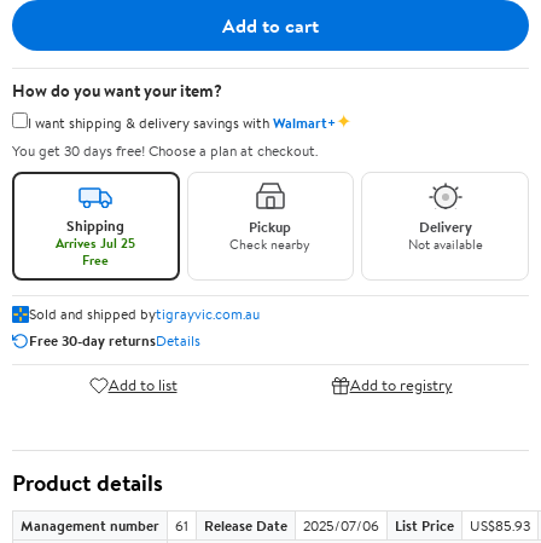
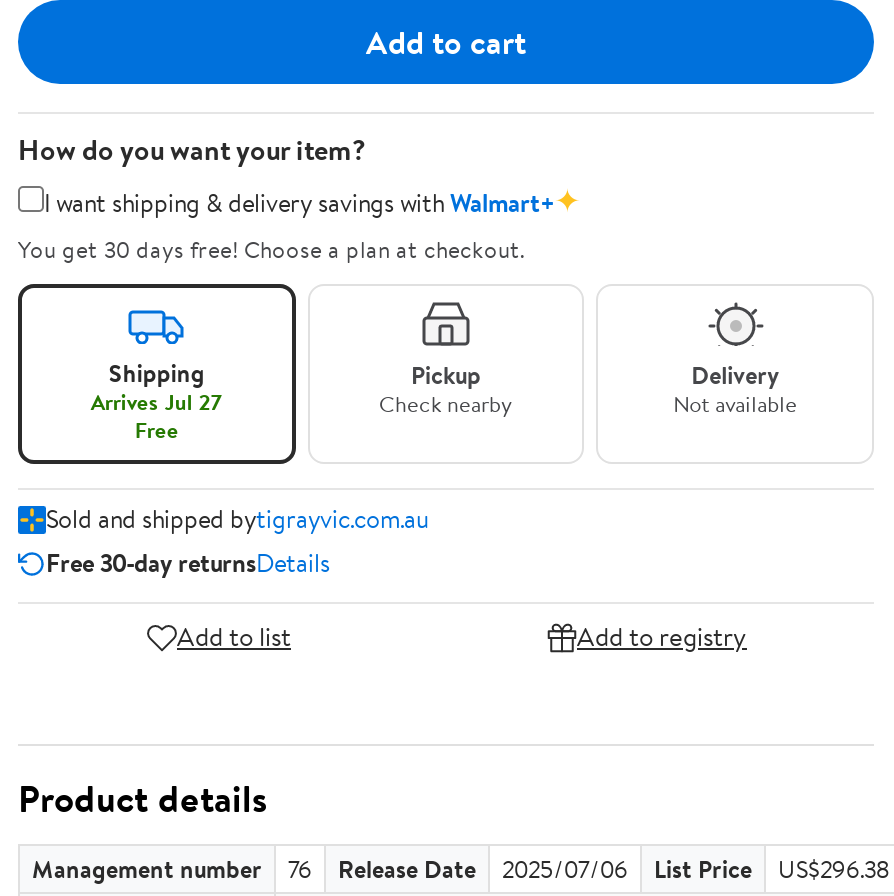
- Arrives Jul 25
+ Arrives Jul 27

- 61
+ 76

- US$85.93
+ US$296.38
